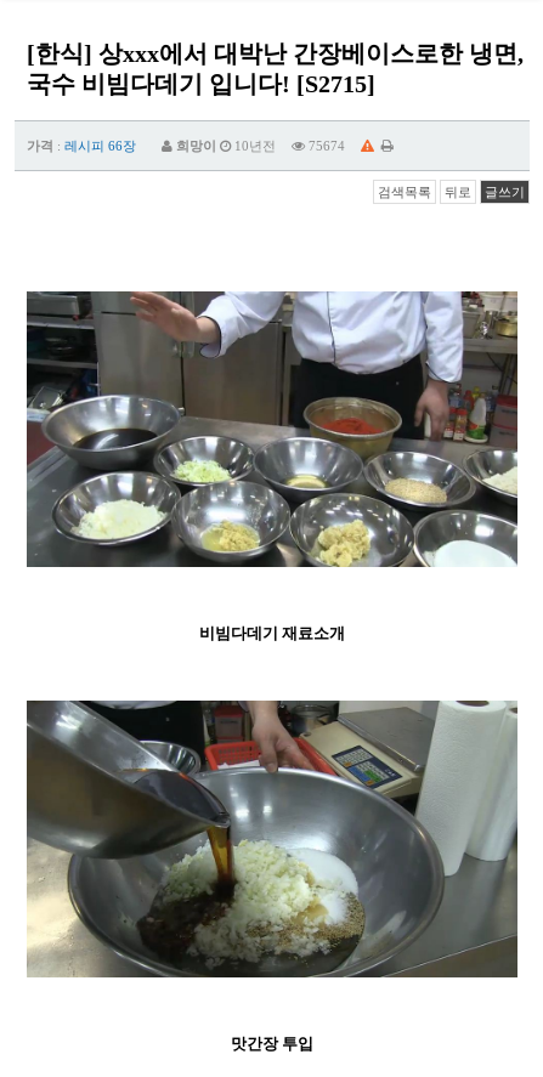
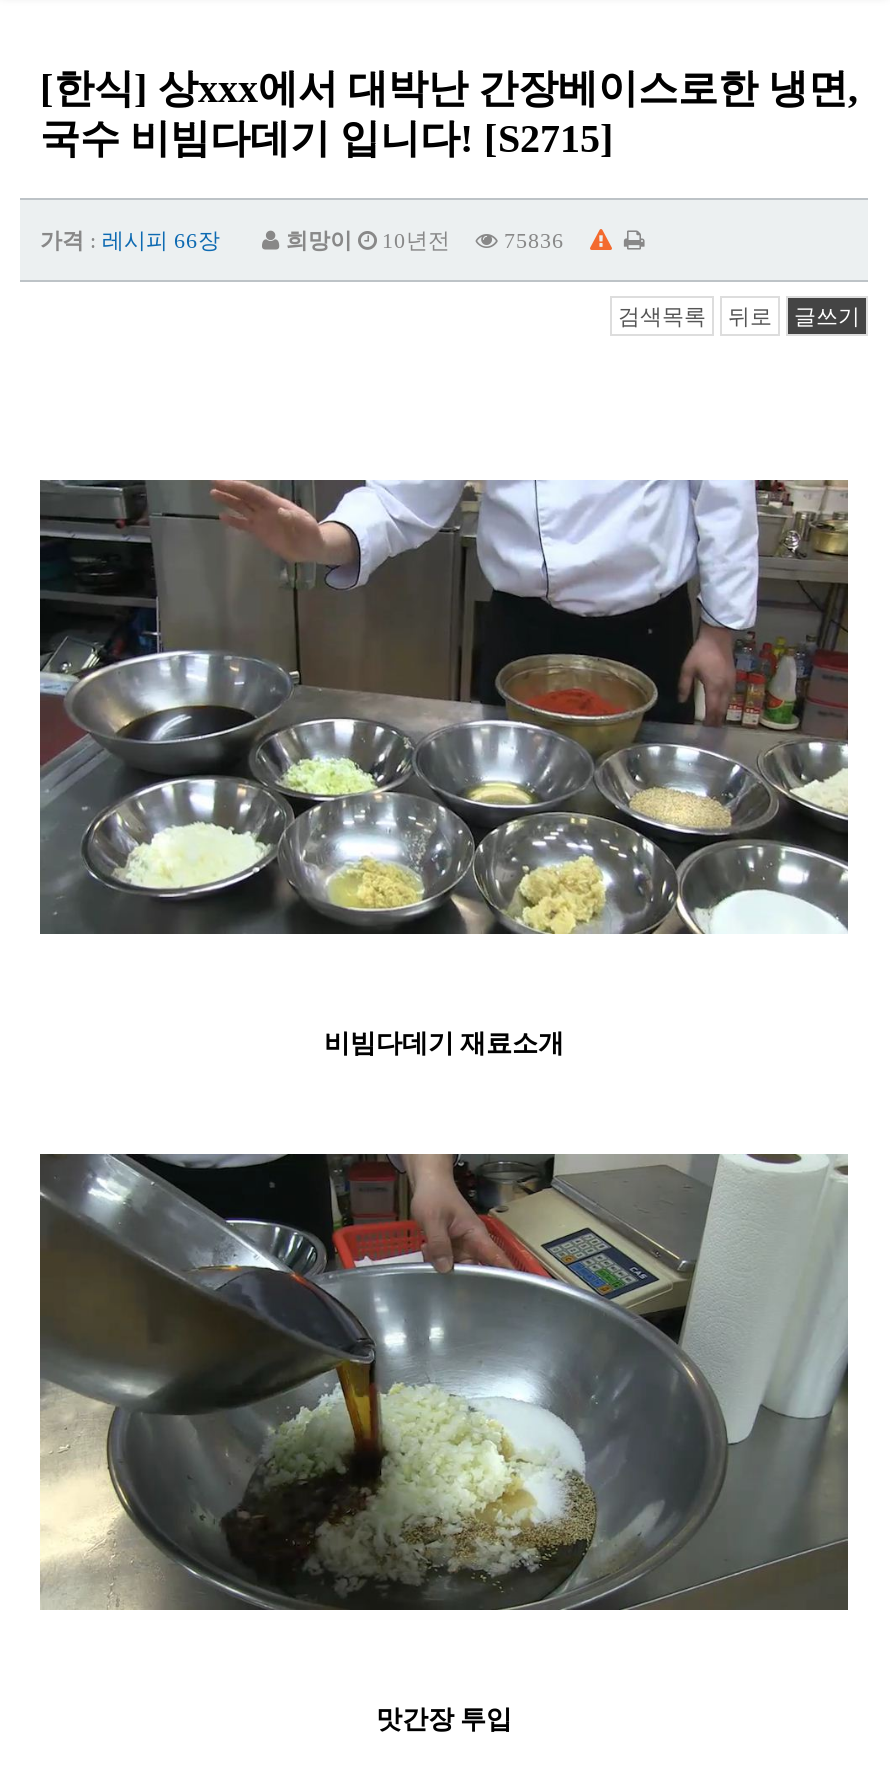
- 75674
+ 75836
